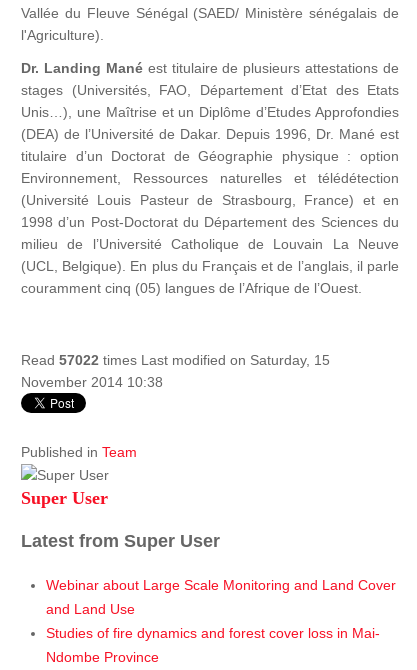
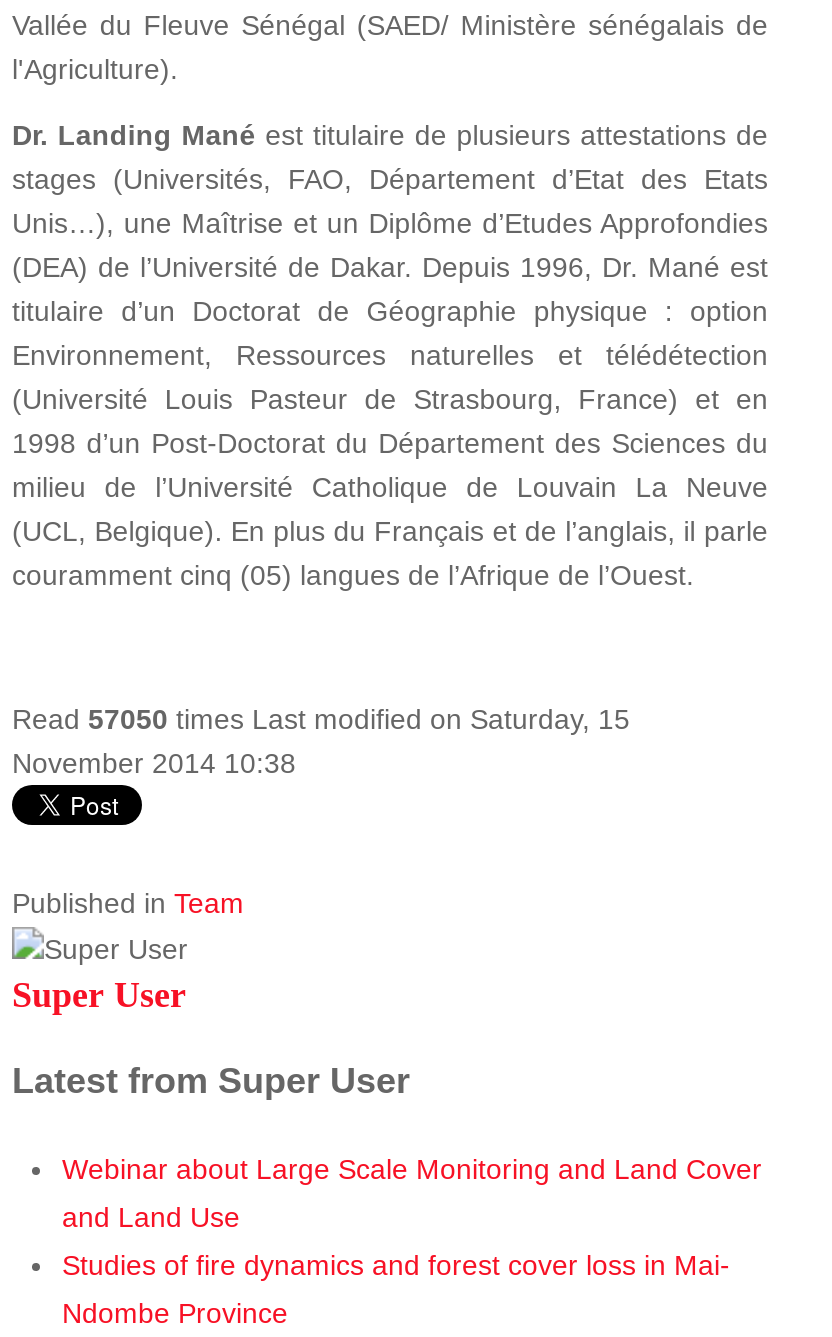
- Read 57022 times Last modified on Saturday, 15
+ Read 57050 times Last modified on Saturday, 15
